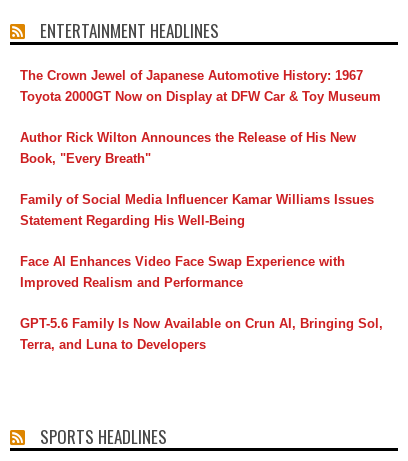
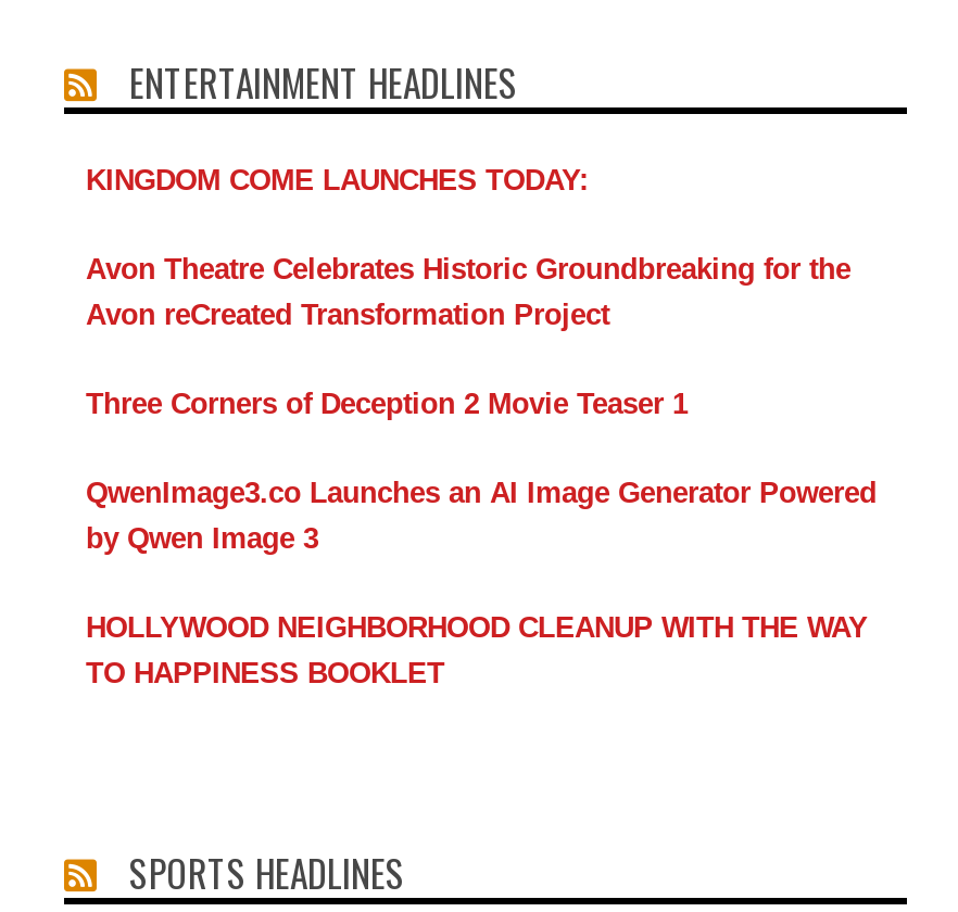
- The Crown Jewel of Japanese Automotive History: 1967
- Toyota 2000GT Now on Display at DFW Car & Toy Museum
+ KINGDOM COME LAUNCHES TODAY:

- Author Rick Wilton Announces the Release of His New
- Book, "Every Breath"
+ Avon Theatre Celebrates Historic Groundbreaking for the
+ Avon reCreated Transformation Project

- Family of Social Media Influencer Kamar Williams Issues
- Statement Regarding His Well-Being
+ Three Corners of Deception 2 Movie Teaser 1

- Face AI Enhances Video Face Swap Experience with
- Improved Realism and Performance
+ QwenImage3.co Launches an AI Image Generator Powered
+ by Qwen Image 3

- GPT-5.6 Family Is Now Available on Crun AI, Bringing Sol,
- Terra, and Luna to Developers
+ HOLLYWOOD NEIGHBORHOOD CLEANUP WITH THE WAY
+ TO HAPPINESS BOOKLET
